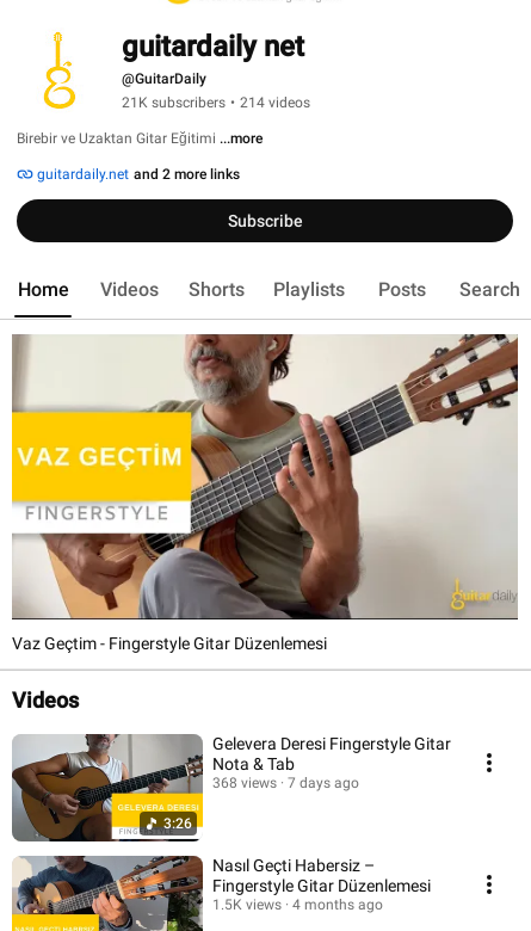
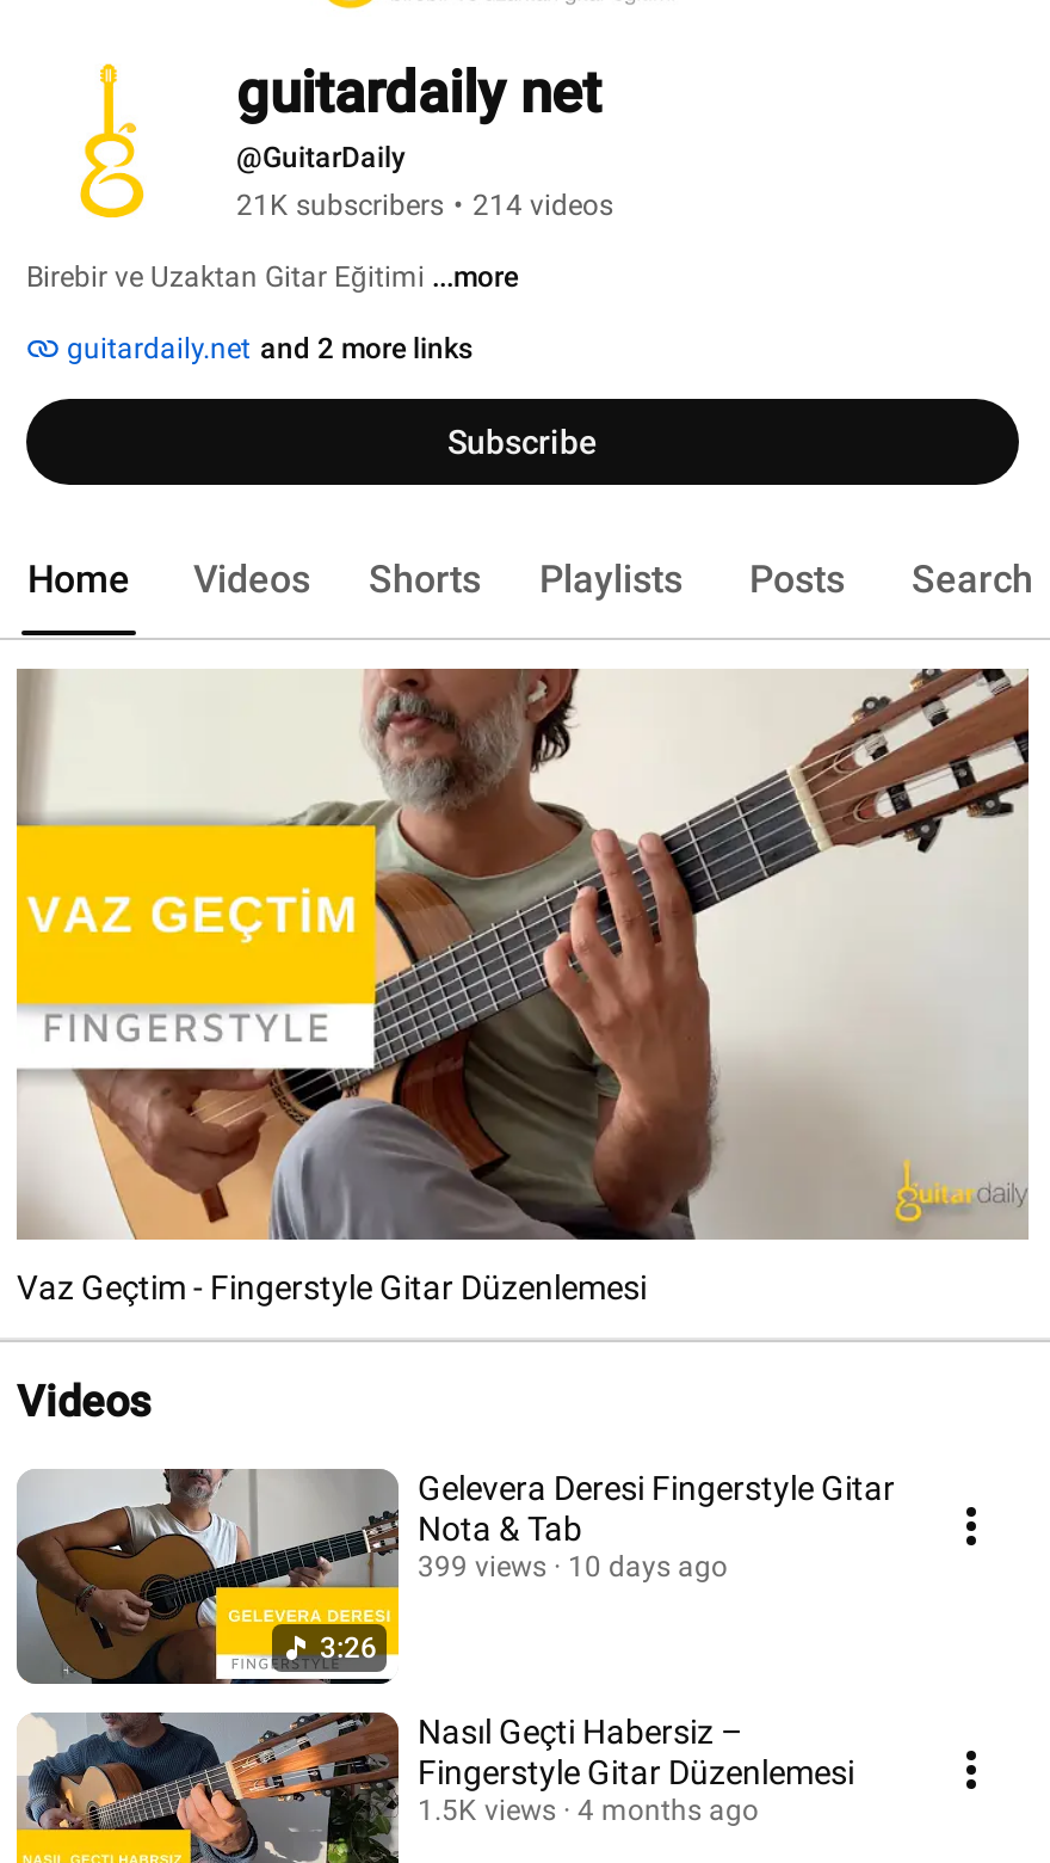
- 368 views
+ 399 views

- 7 days ago
+ 10 days ago
